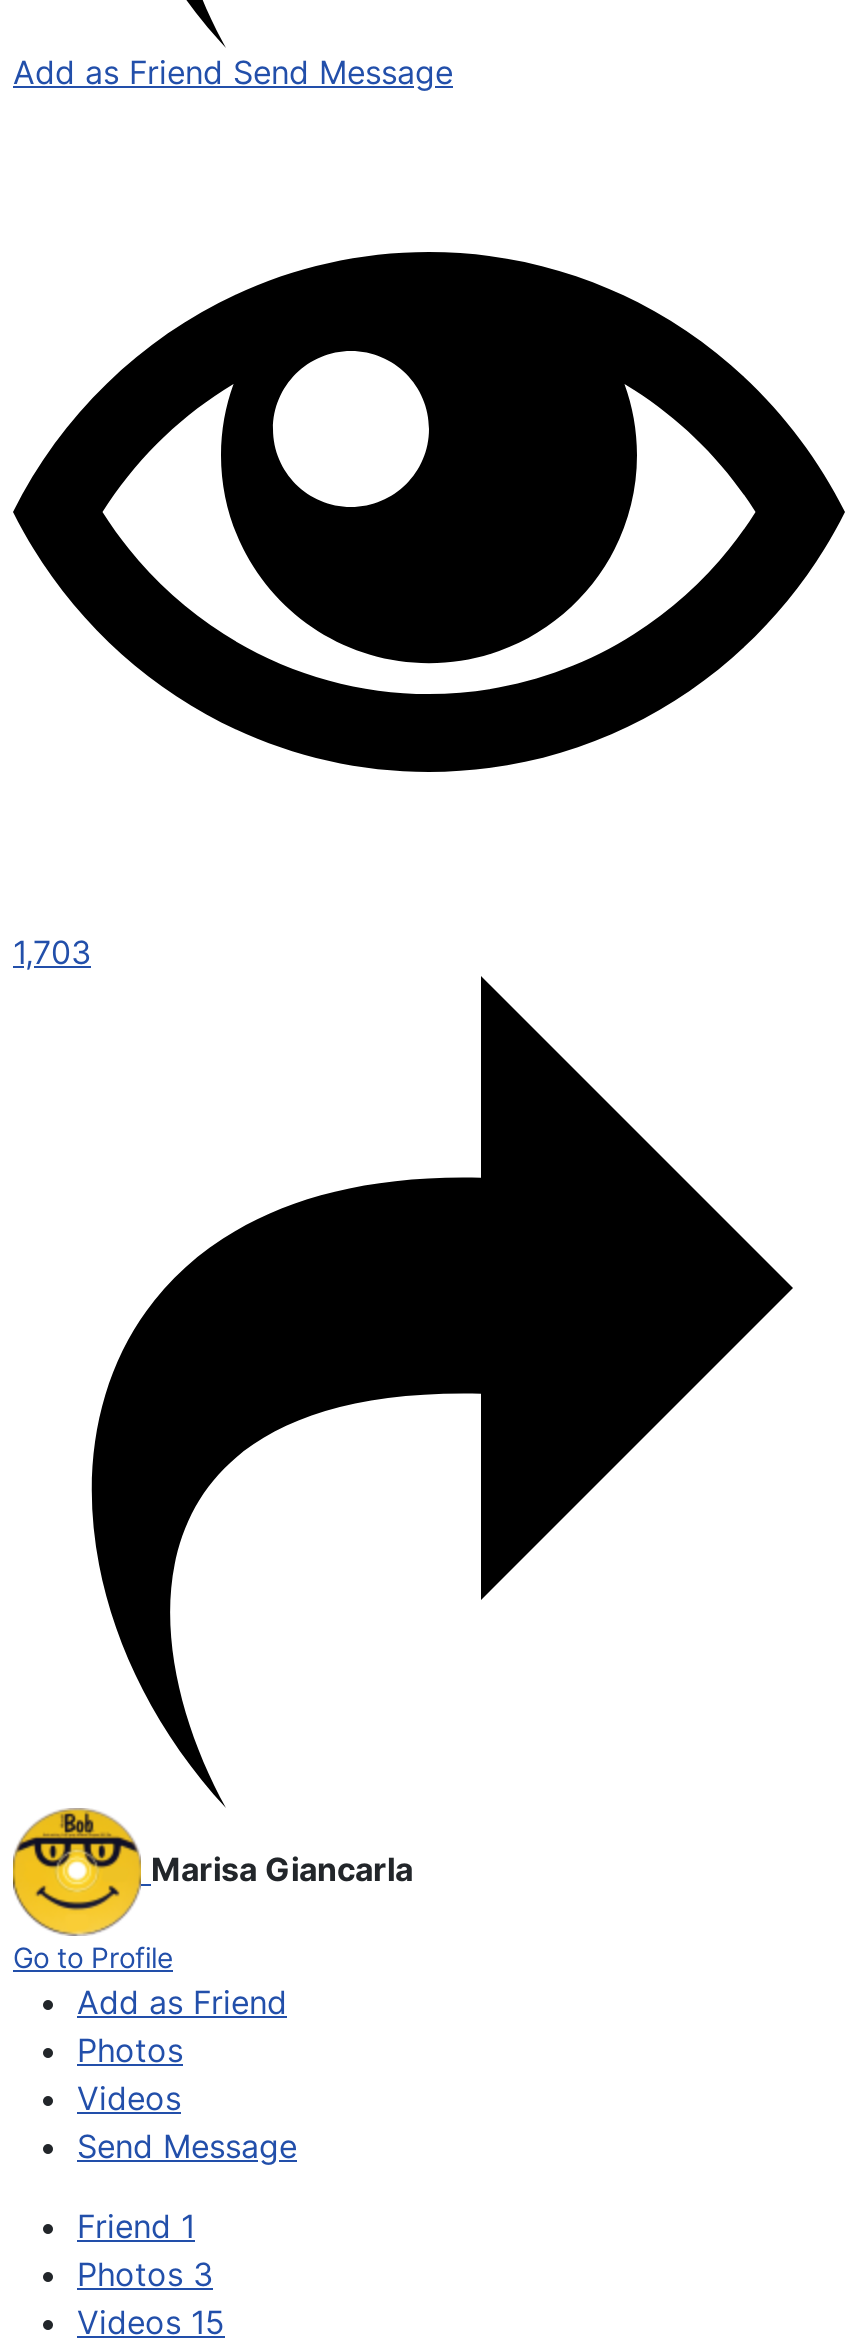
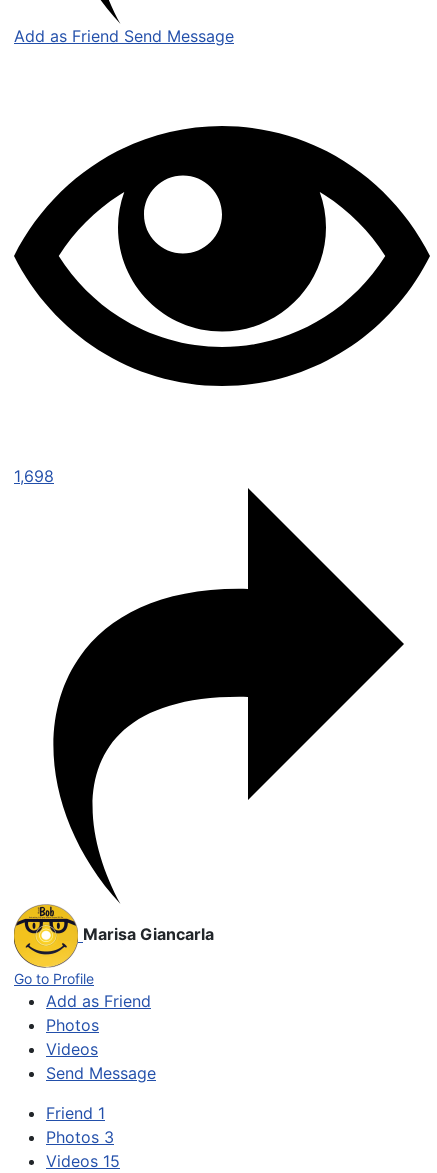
- 1,703
+ 1,698
